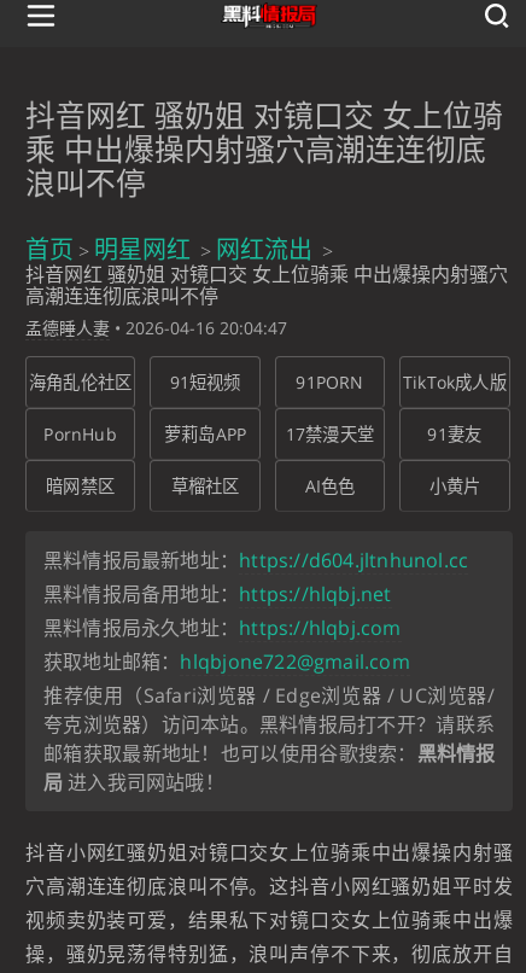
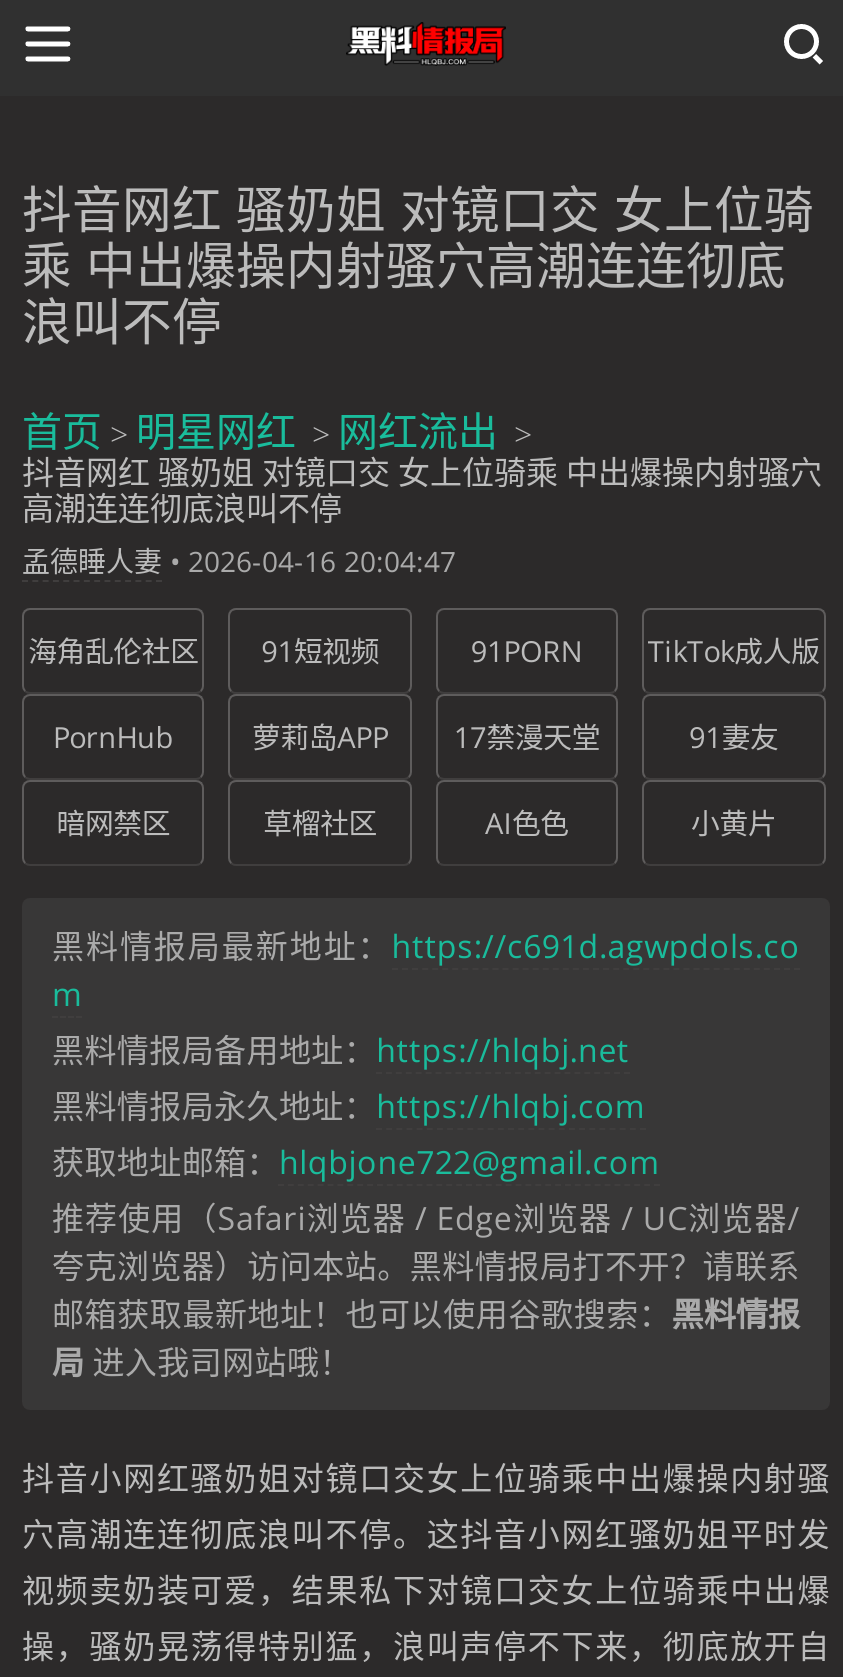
- 黑料情报局最新地址：https://d604.jltnhunol.cc
+ 黑料情报局最新地址：https://c691d.agwpdols.co
+ m
